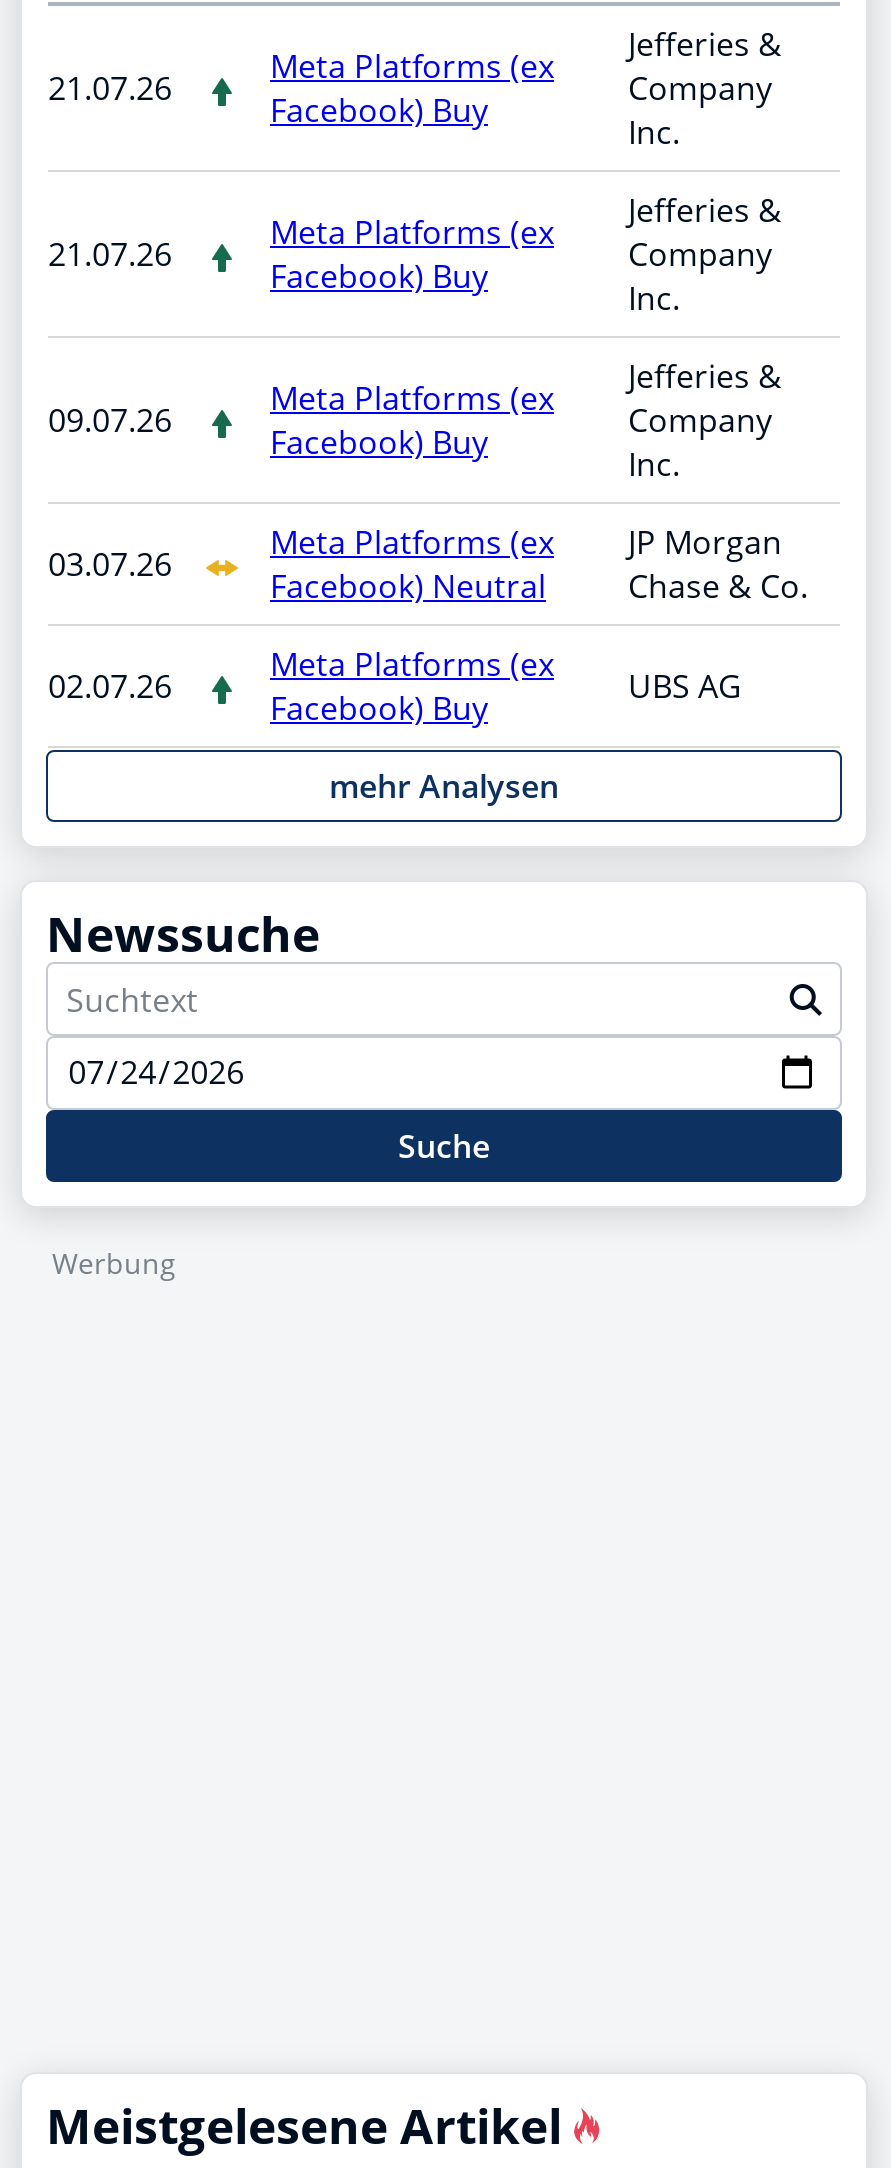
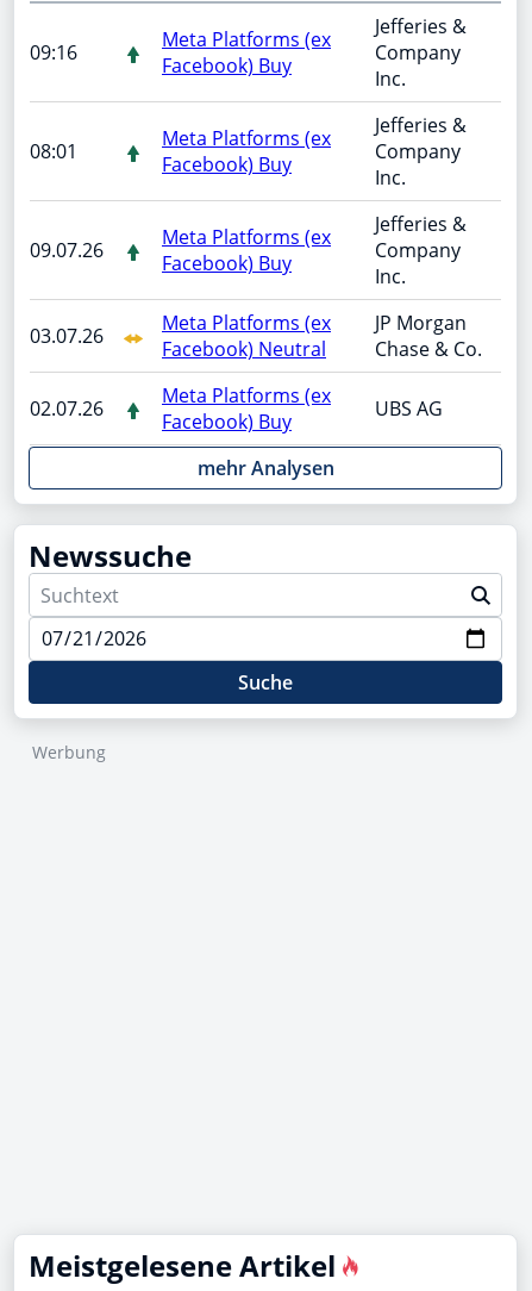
- 21.07.26
+ 09:16

- 21.07.26
+ 08:01
